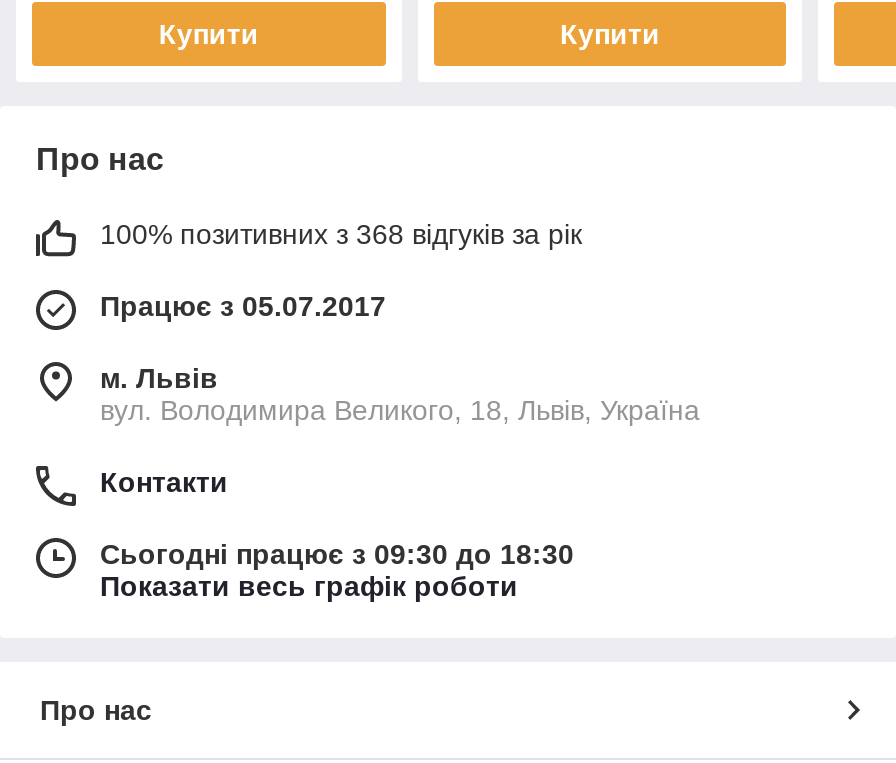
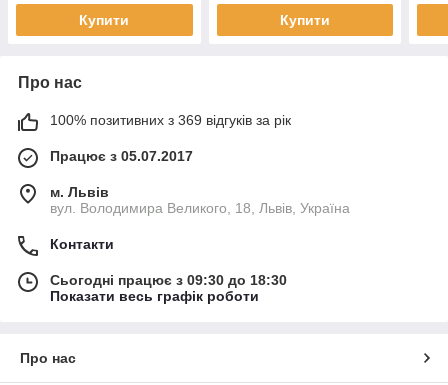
- 100% позитивних з 368 відгуків за рік
+ 100% позитивних з 369 відгуків за рік
